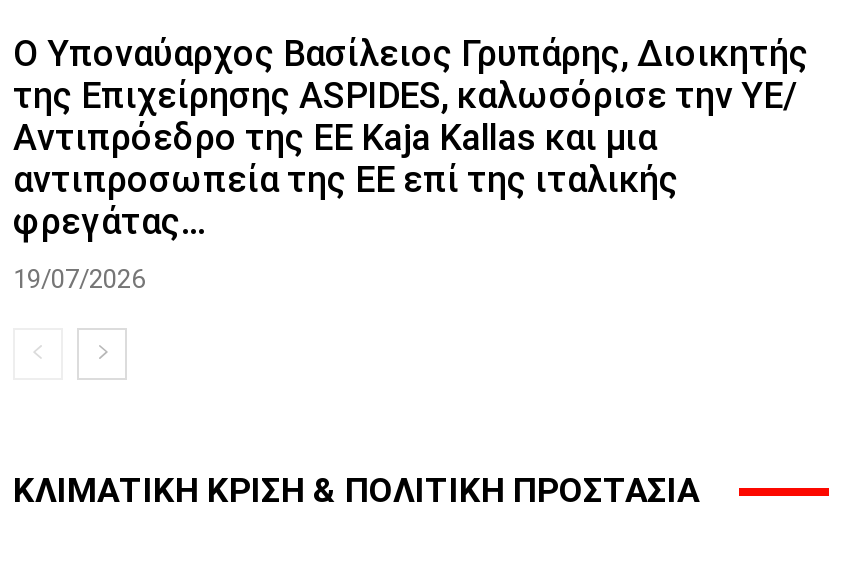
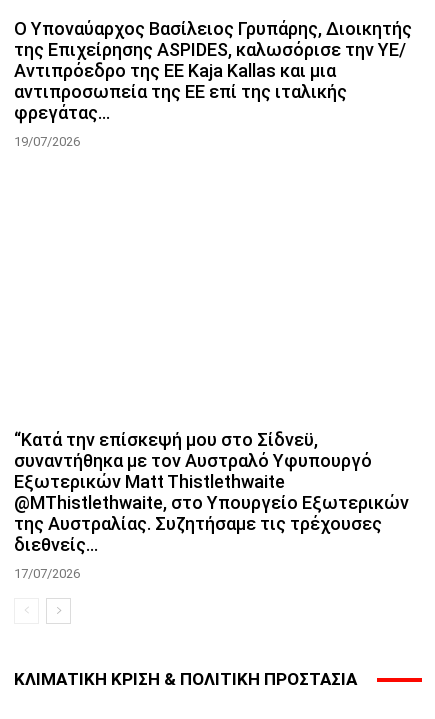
+ “Κατά την επίσκεψή μου στο Σίδνεϋ,
+ συναντήθηκα με τον Αυστραλό Υφυπουργό
+ Εξωτερικών Matt Thistlethwaite
+ @MThistlethwaite, στο Υπουργείο Εξωτερικών
+ της Αυστραλίας. Συζητήσαμε τις τρέχουσες
+ διεθνείς...
+ 17/07/2026
